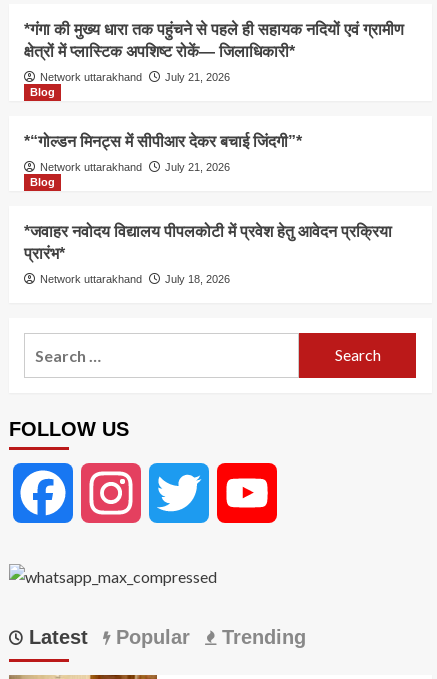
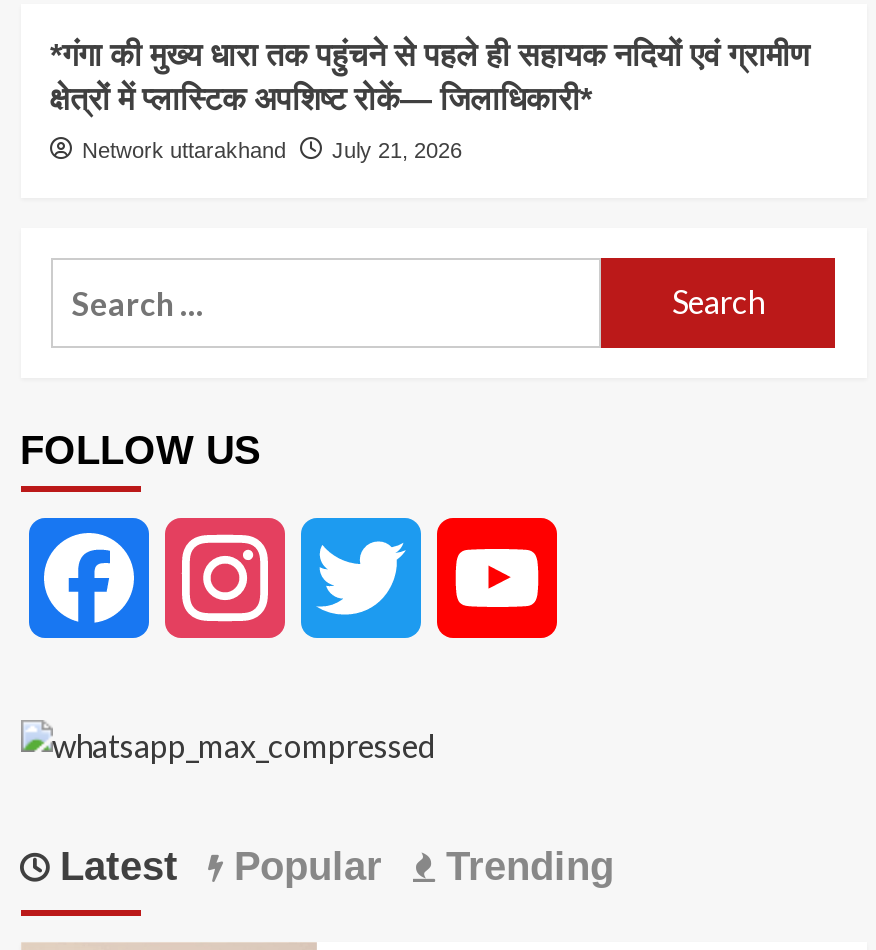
- Blog
- *“गोल्डन मिनट्स में सीपीआर देकर बचाई जिंदगी”*
- Network uttarakhand
- July 21, 2026
- Blog
- *जवाहर नवोदय विद्यालय पीपलकोटी में प्रवेश हेतु आवेदन प्रक्रिया
- प्रारंभ*
- Network uttarakhand
- July 18, 2026
